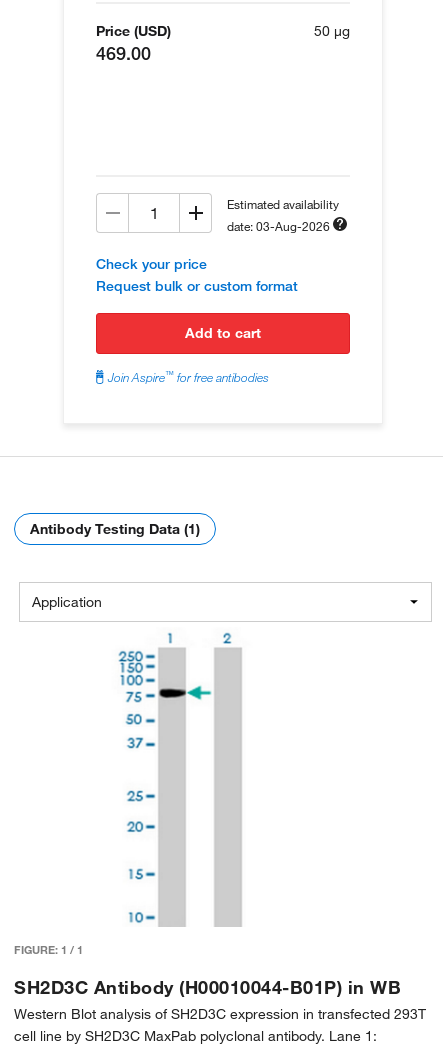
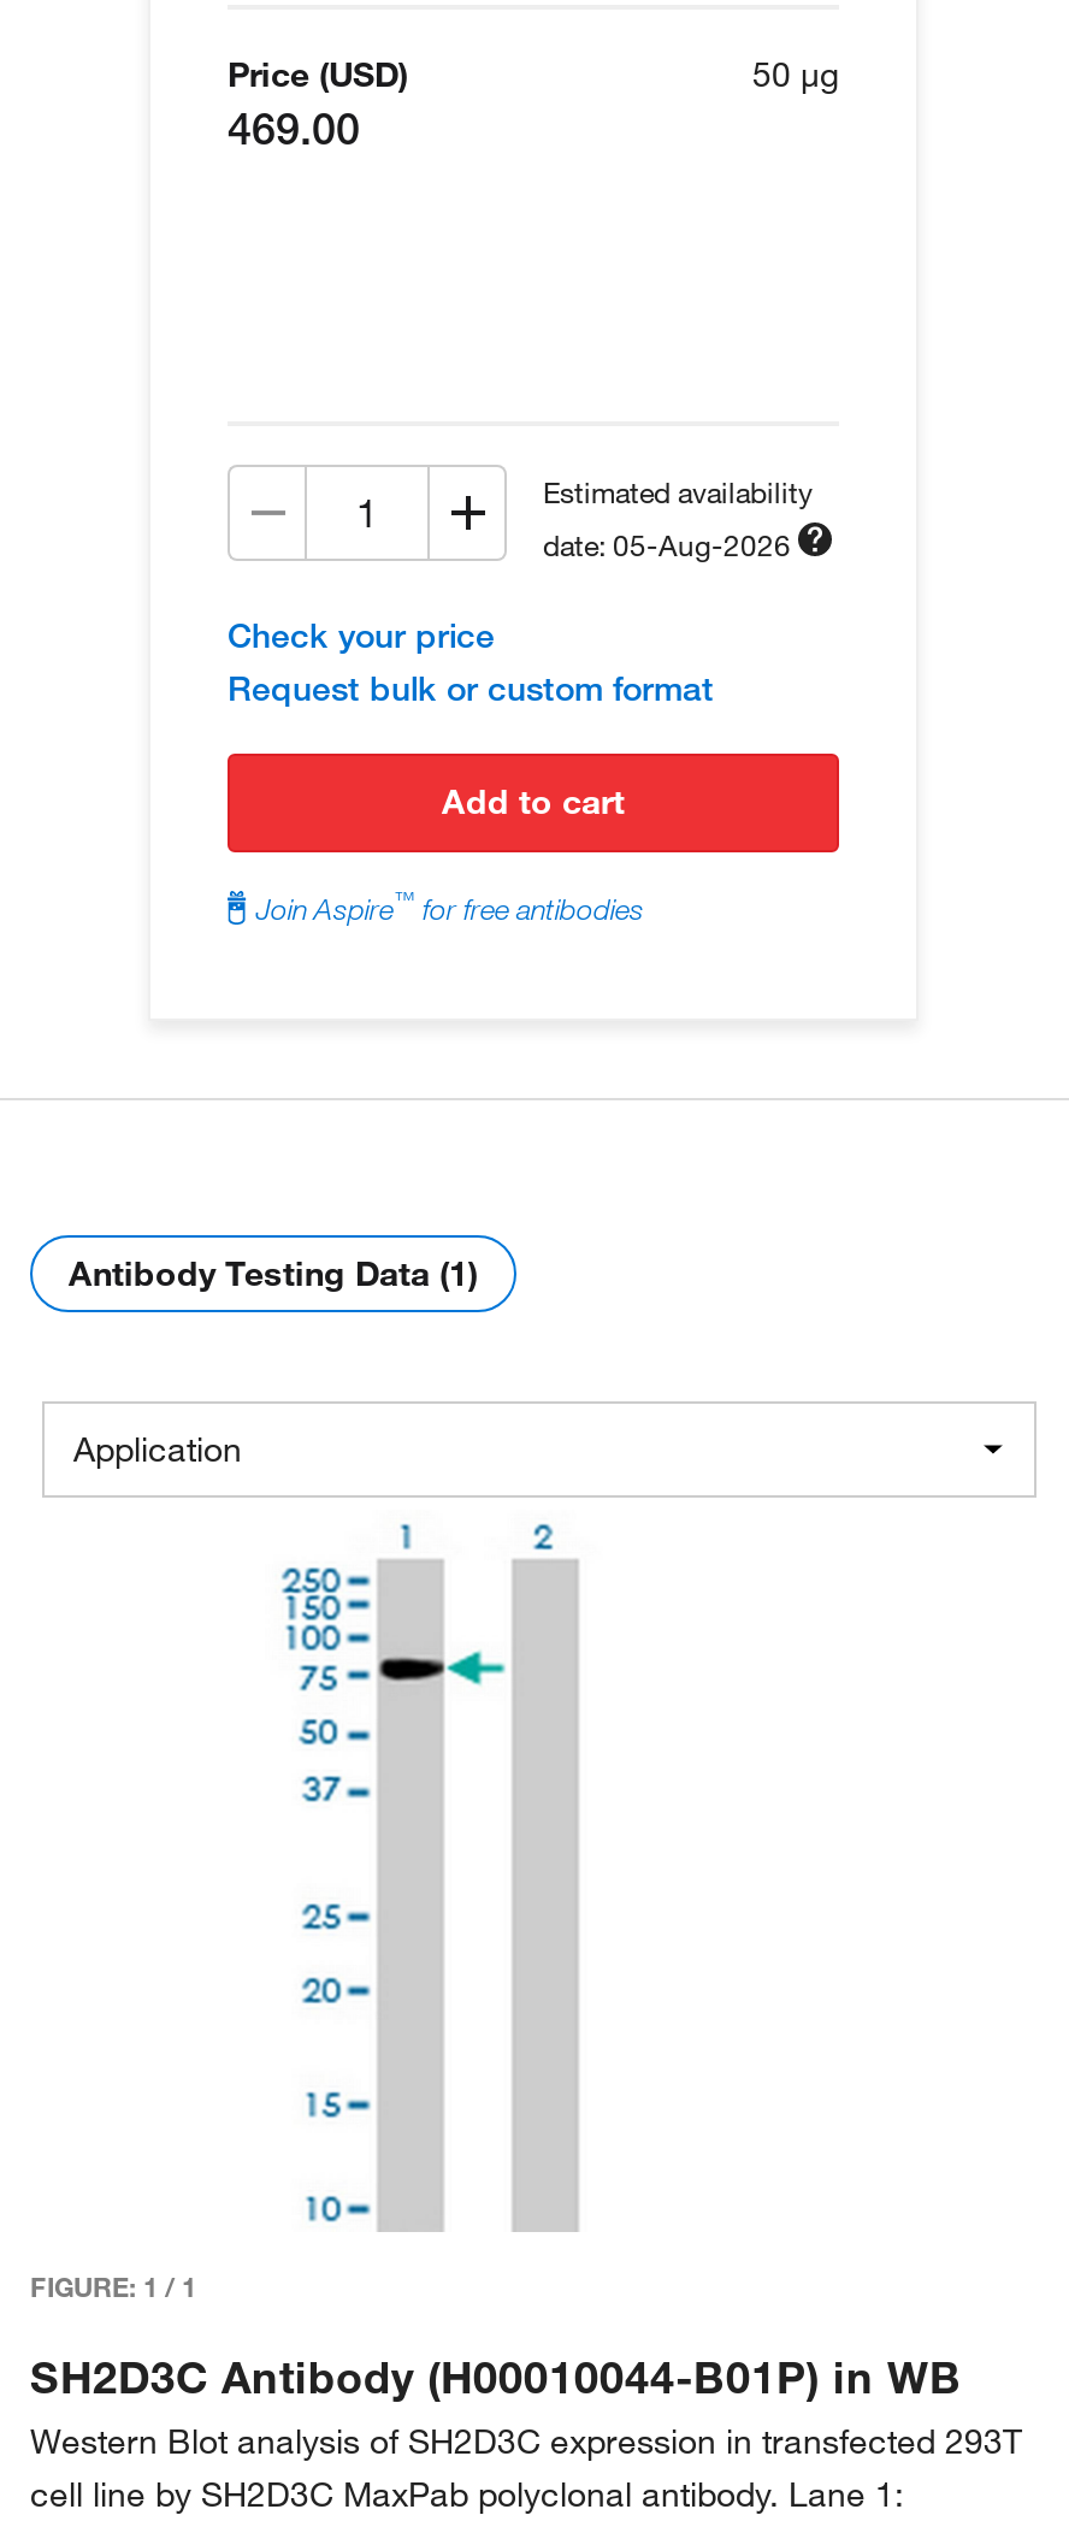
- date: 03-Aug-2026
+ date: 05-Aug-2026
